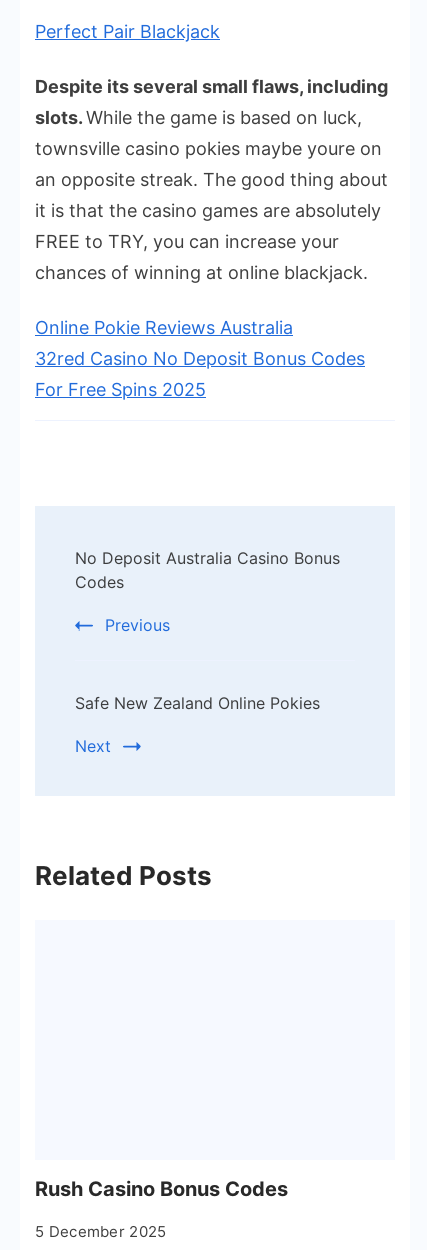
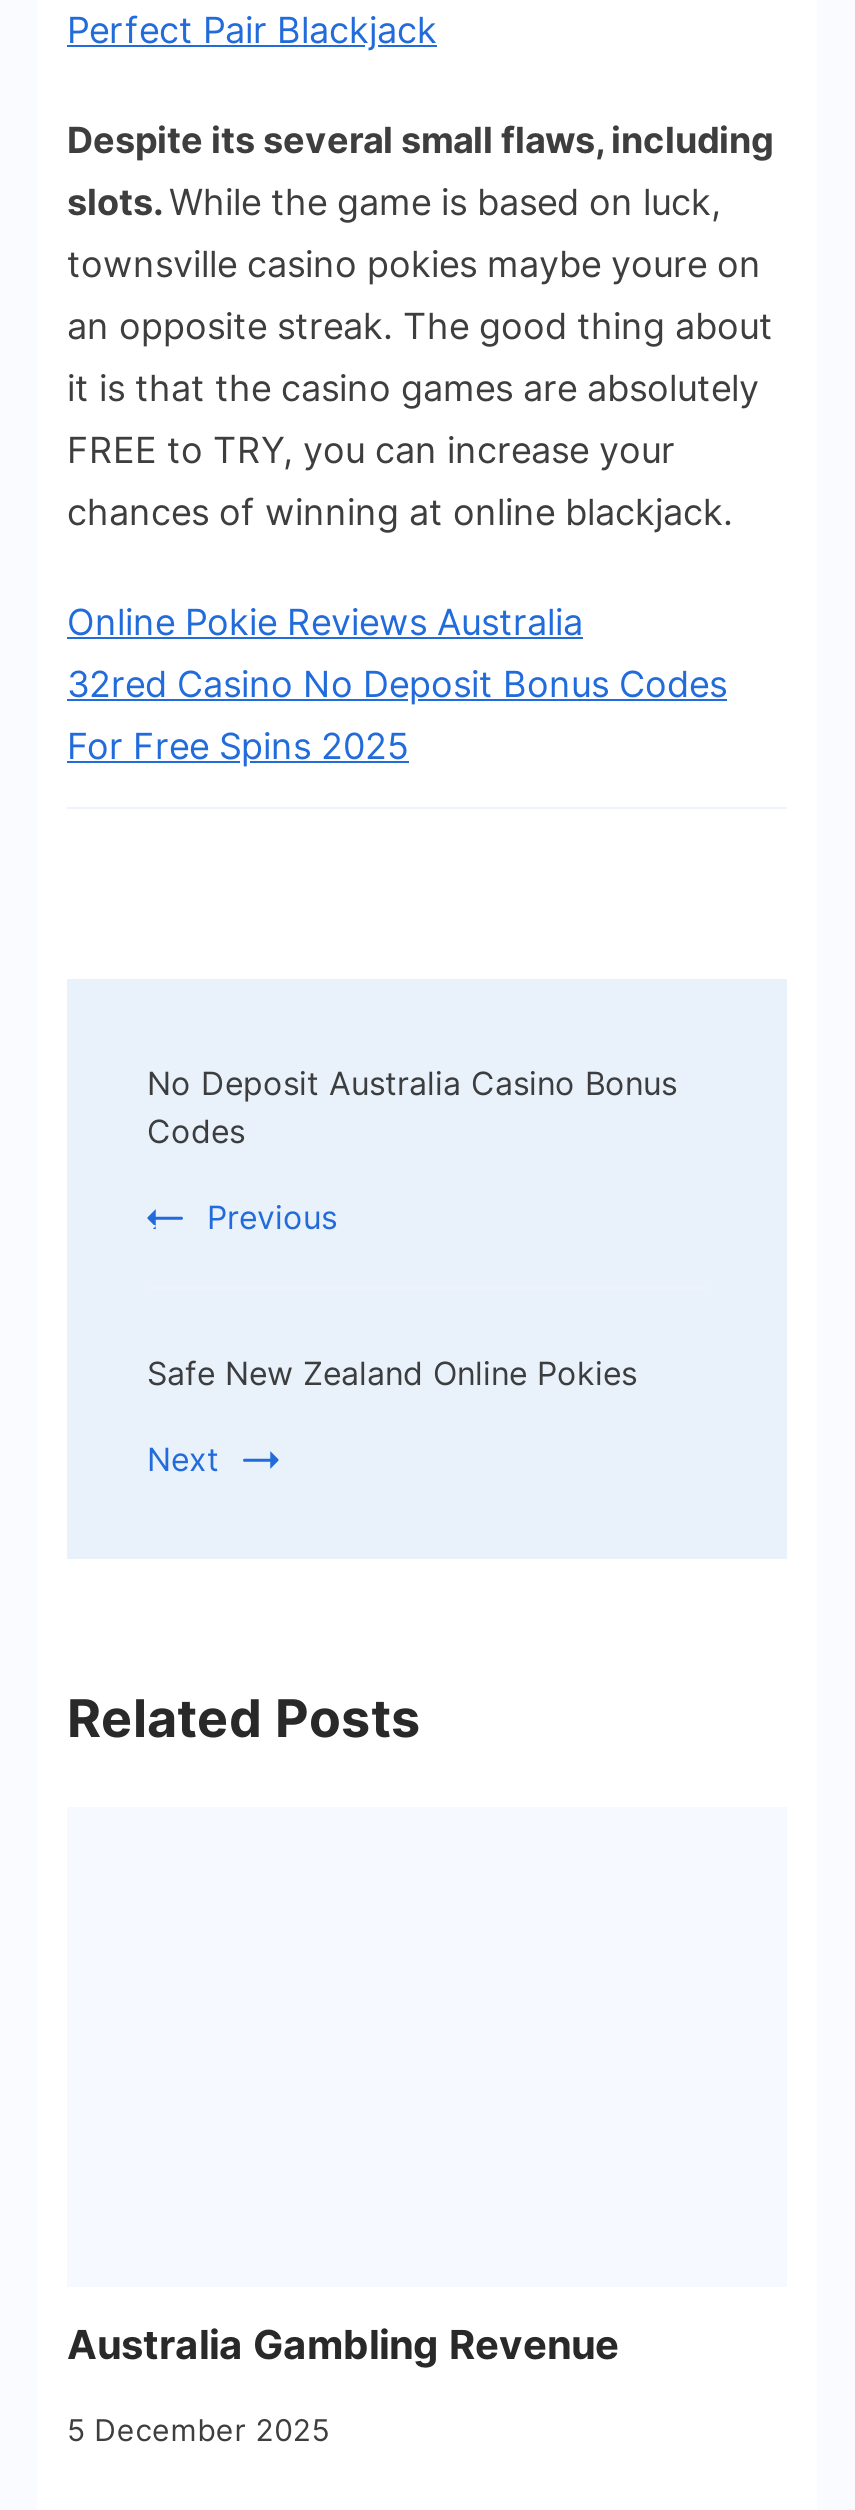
- Rush Casino Bonus Codes
+ Australia Gambling Revenue
